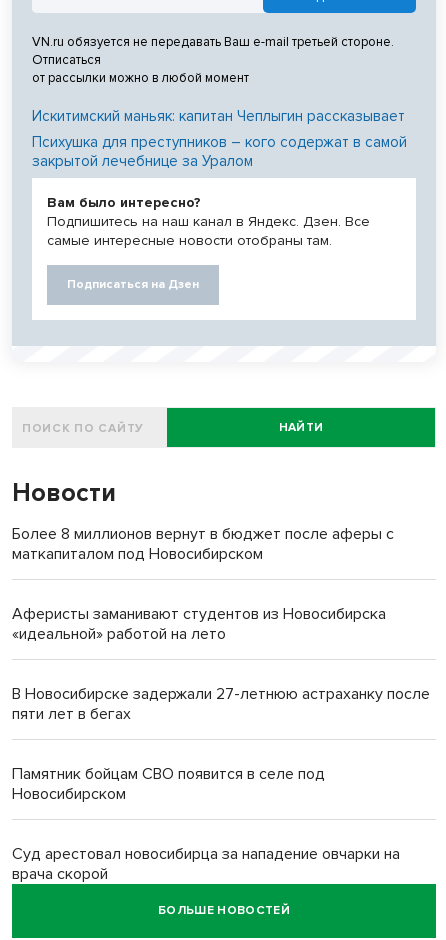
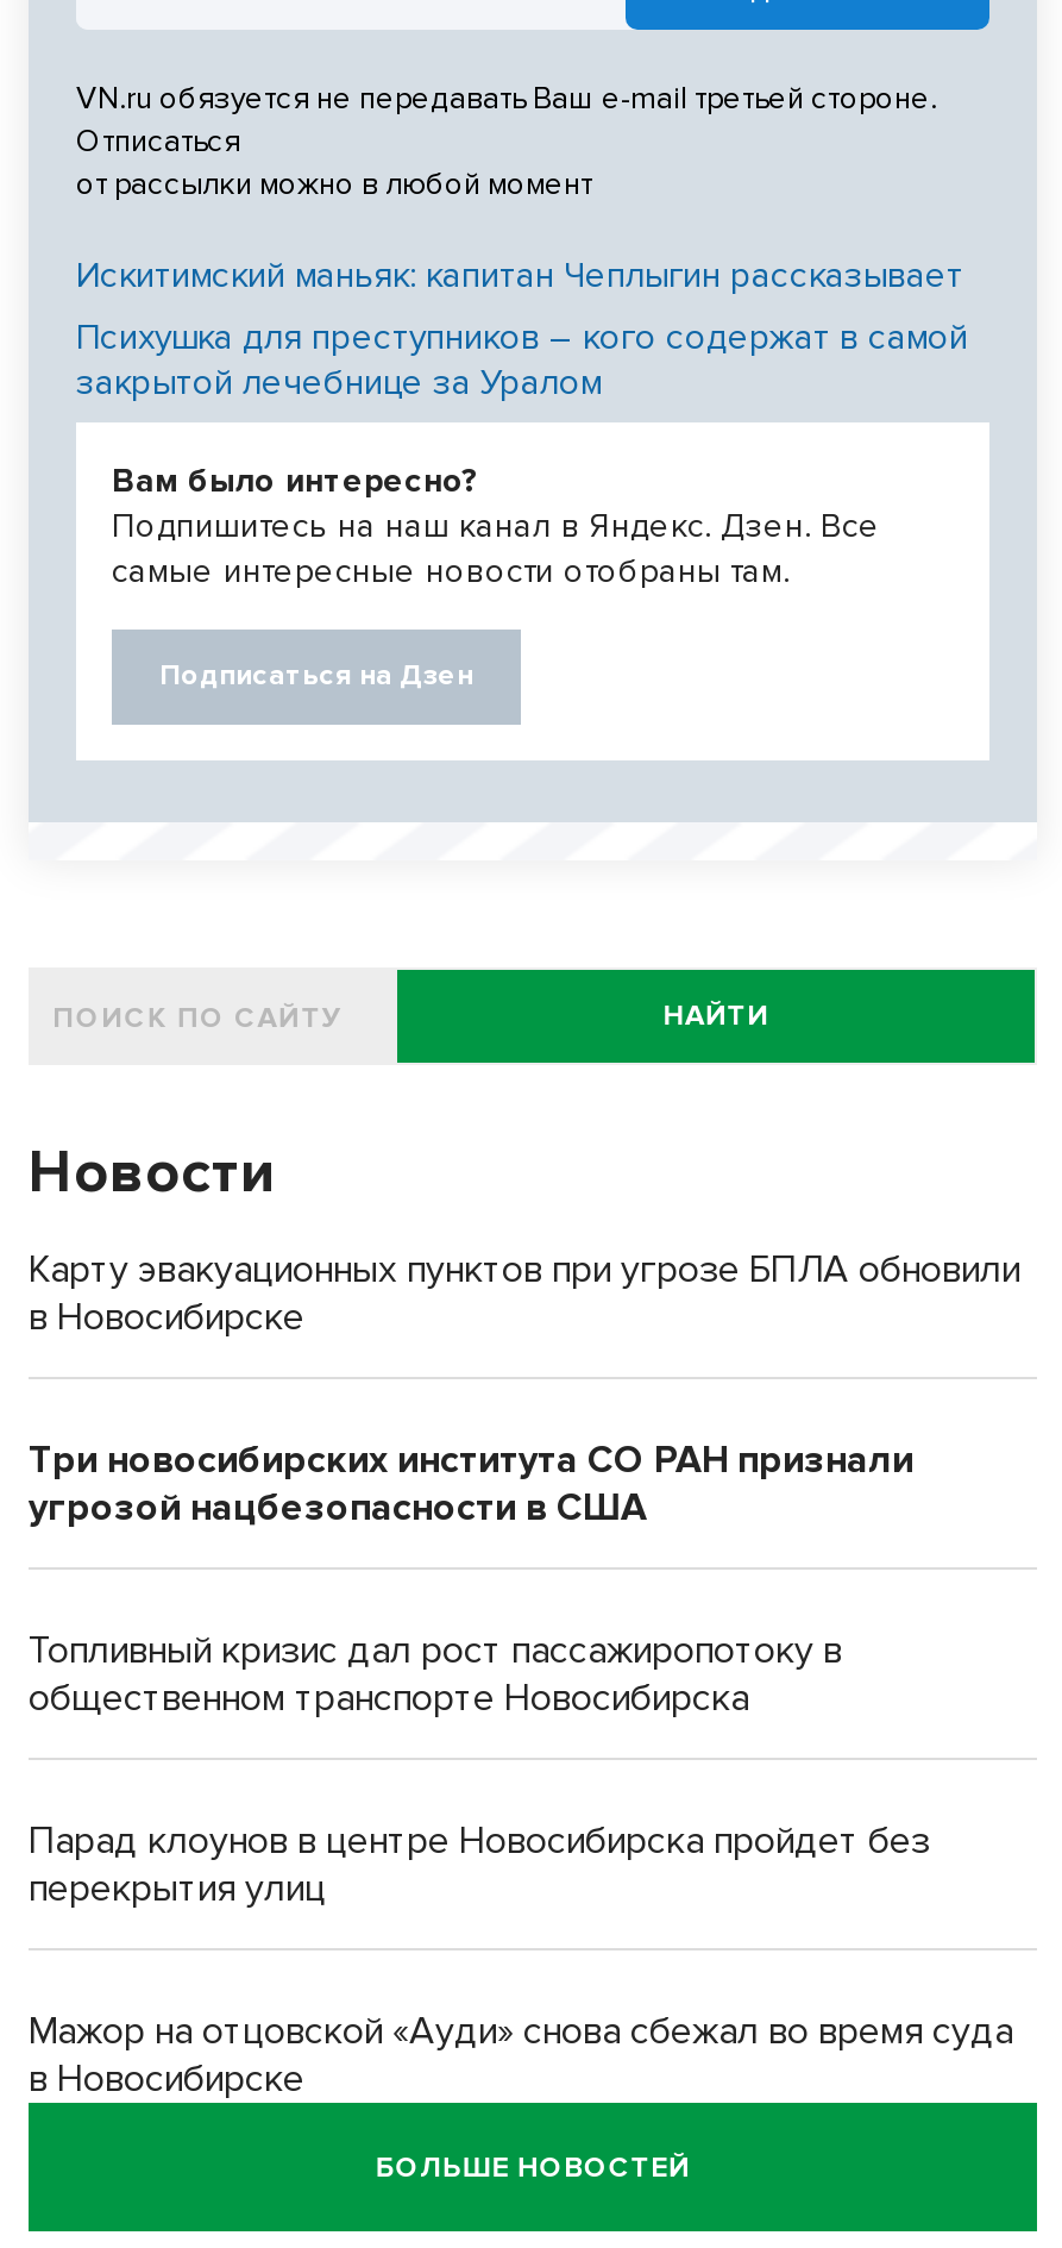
- Более 8 миллионов вернут в бюджет после аферы с
- маткапиталом под Новосибирском
+ Карту эвакуационных пунктов при угрозе БПЛА обновили
+ в Новосибирске

- Аферисты заманивают студентов из Новосибирска
- «идеальной» работой на лето
+ Три новосибирских института СО РАН признали
+ угрозой нацбезопасности в США

- В Новосибирске задержали 27-летнюю астраханку после
- пяти лет в бегах
+ Топливный кризис дал рост пассажиропотоку в
+ общественном транспорте Новосибирска

- Памятник бойцам СВО появится в селе под
- Новосибирском
+ Парад клоунов в центре Новосибирска пройдет без
+ перекрытия улиц

- Суд арестовал новосибирца за нападение овчарки на
- врача скорой
+ Мажор на отцовской «Ауди» снова сбежал во время суда
+ в Новосибирске
